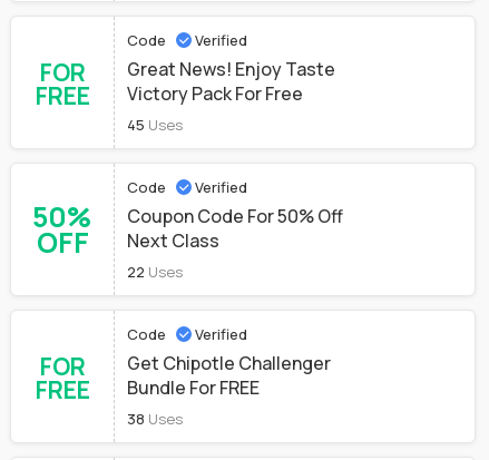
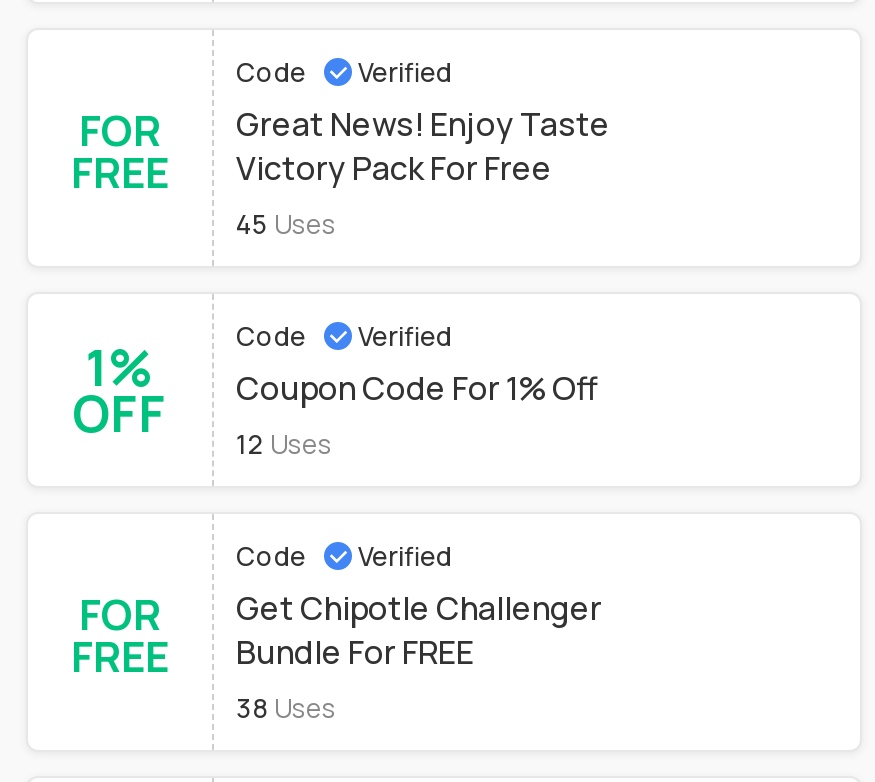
- 50%
+ 1%

- Coupon Code For 50% Off
- Next Class
- 22 Uses
+ Coupon Code For 1% Off
+ 12 Uses
